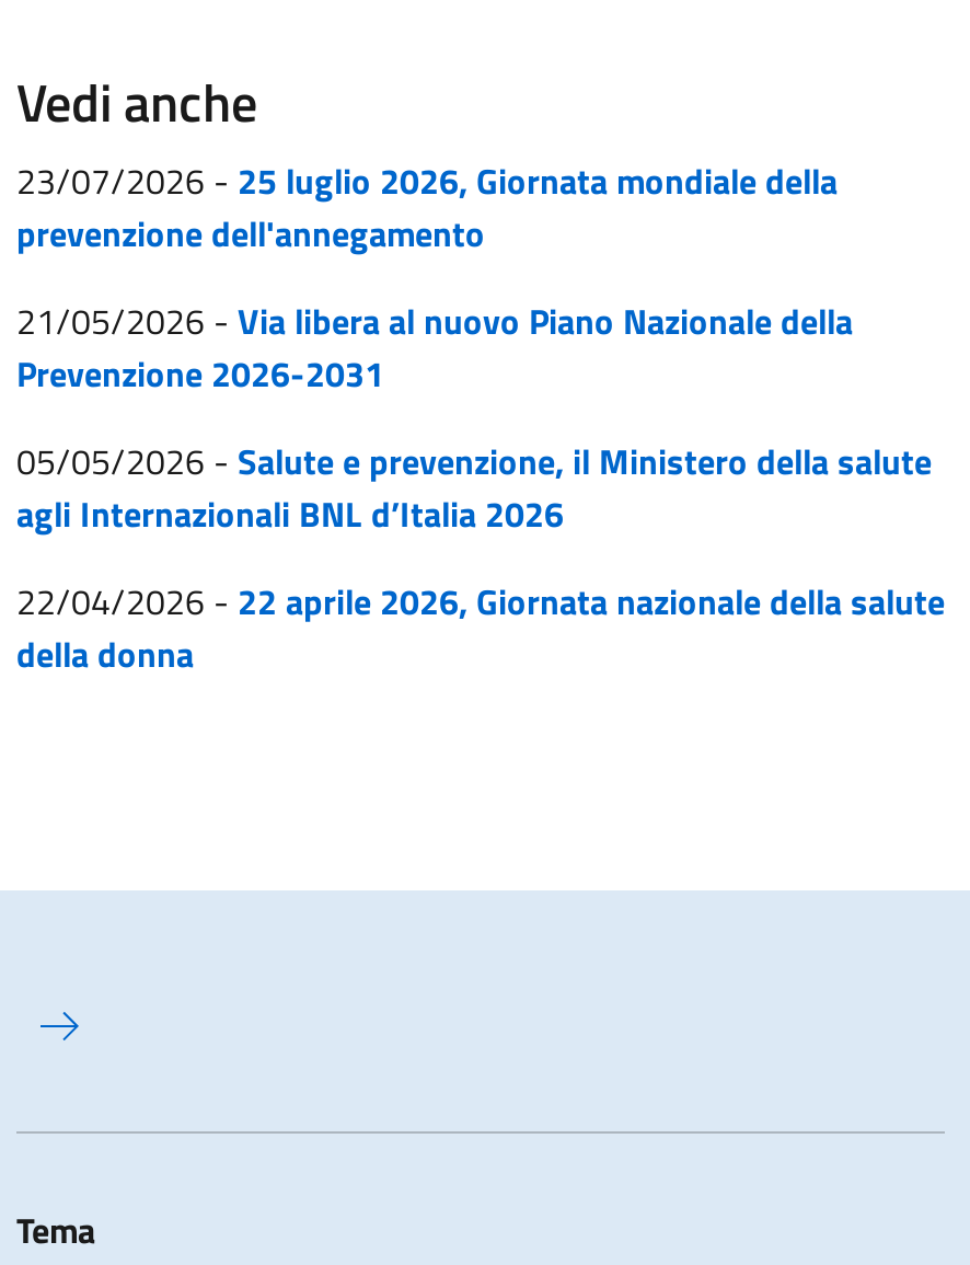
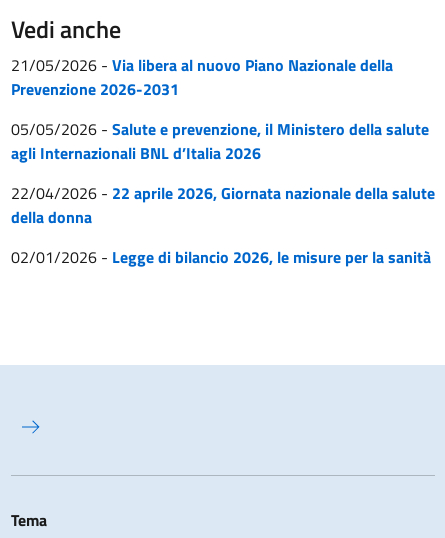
- 23/07/2026 - 25 luglio 2026, Giornata mondiale della
- prevenzione dell'annegamento

moved up: 21/05/2026 - Via libera al nuovo Piano Nazionale della | Prevenzione 2026-2031 | 05/05/2026 - Salute e prevenzione, il Ministero della salute | agli Internazionali BNL d’Italia 2026 | 22/04/2026 - 22 aprile 2026, Giornata nazionale della salute | della donna

+ 02/01/2026 - Legge di bilancio 2026, le misure per la sanità
